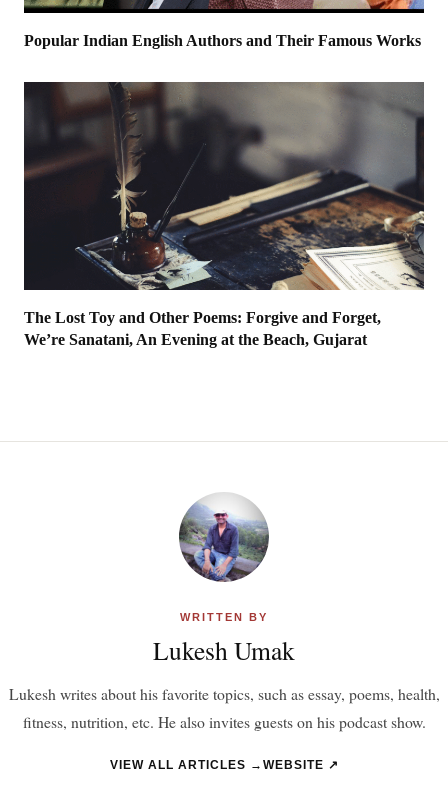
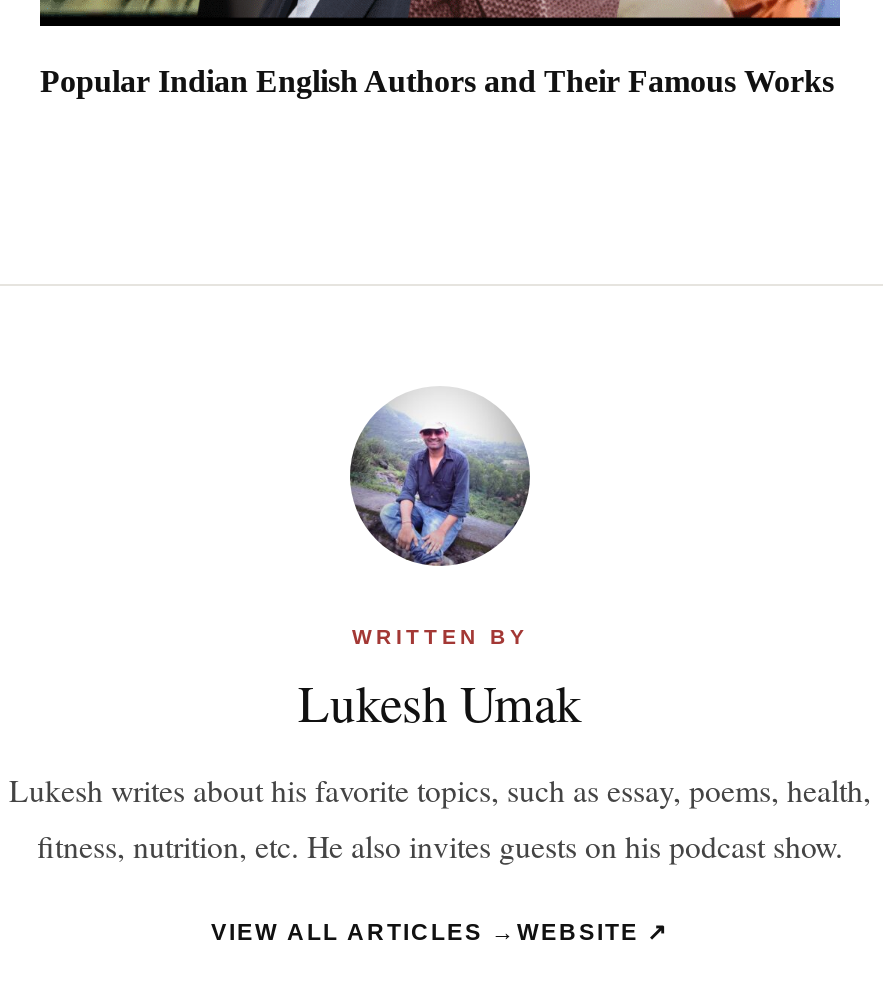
- [image]
- The Lost Toy and Other Poems: Forgive and Forget,
- We’re Sanatani, An Evening at the Beach, Gujarat
